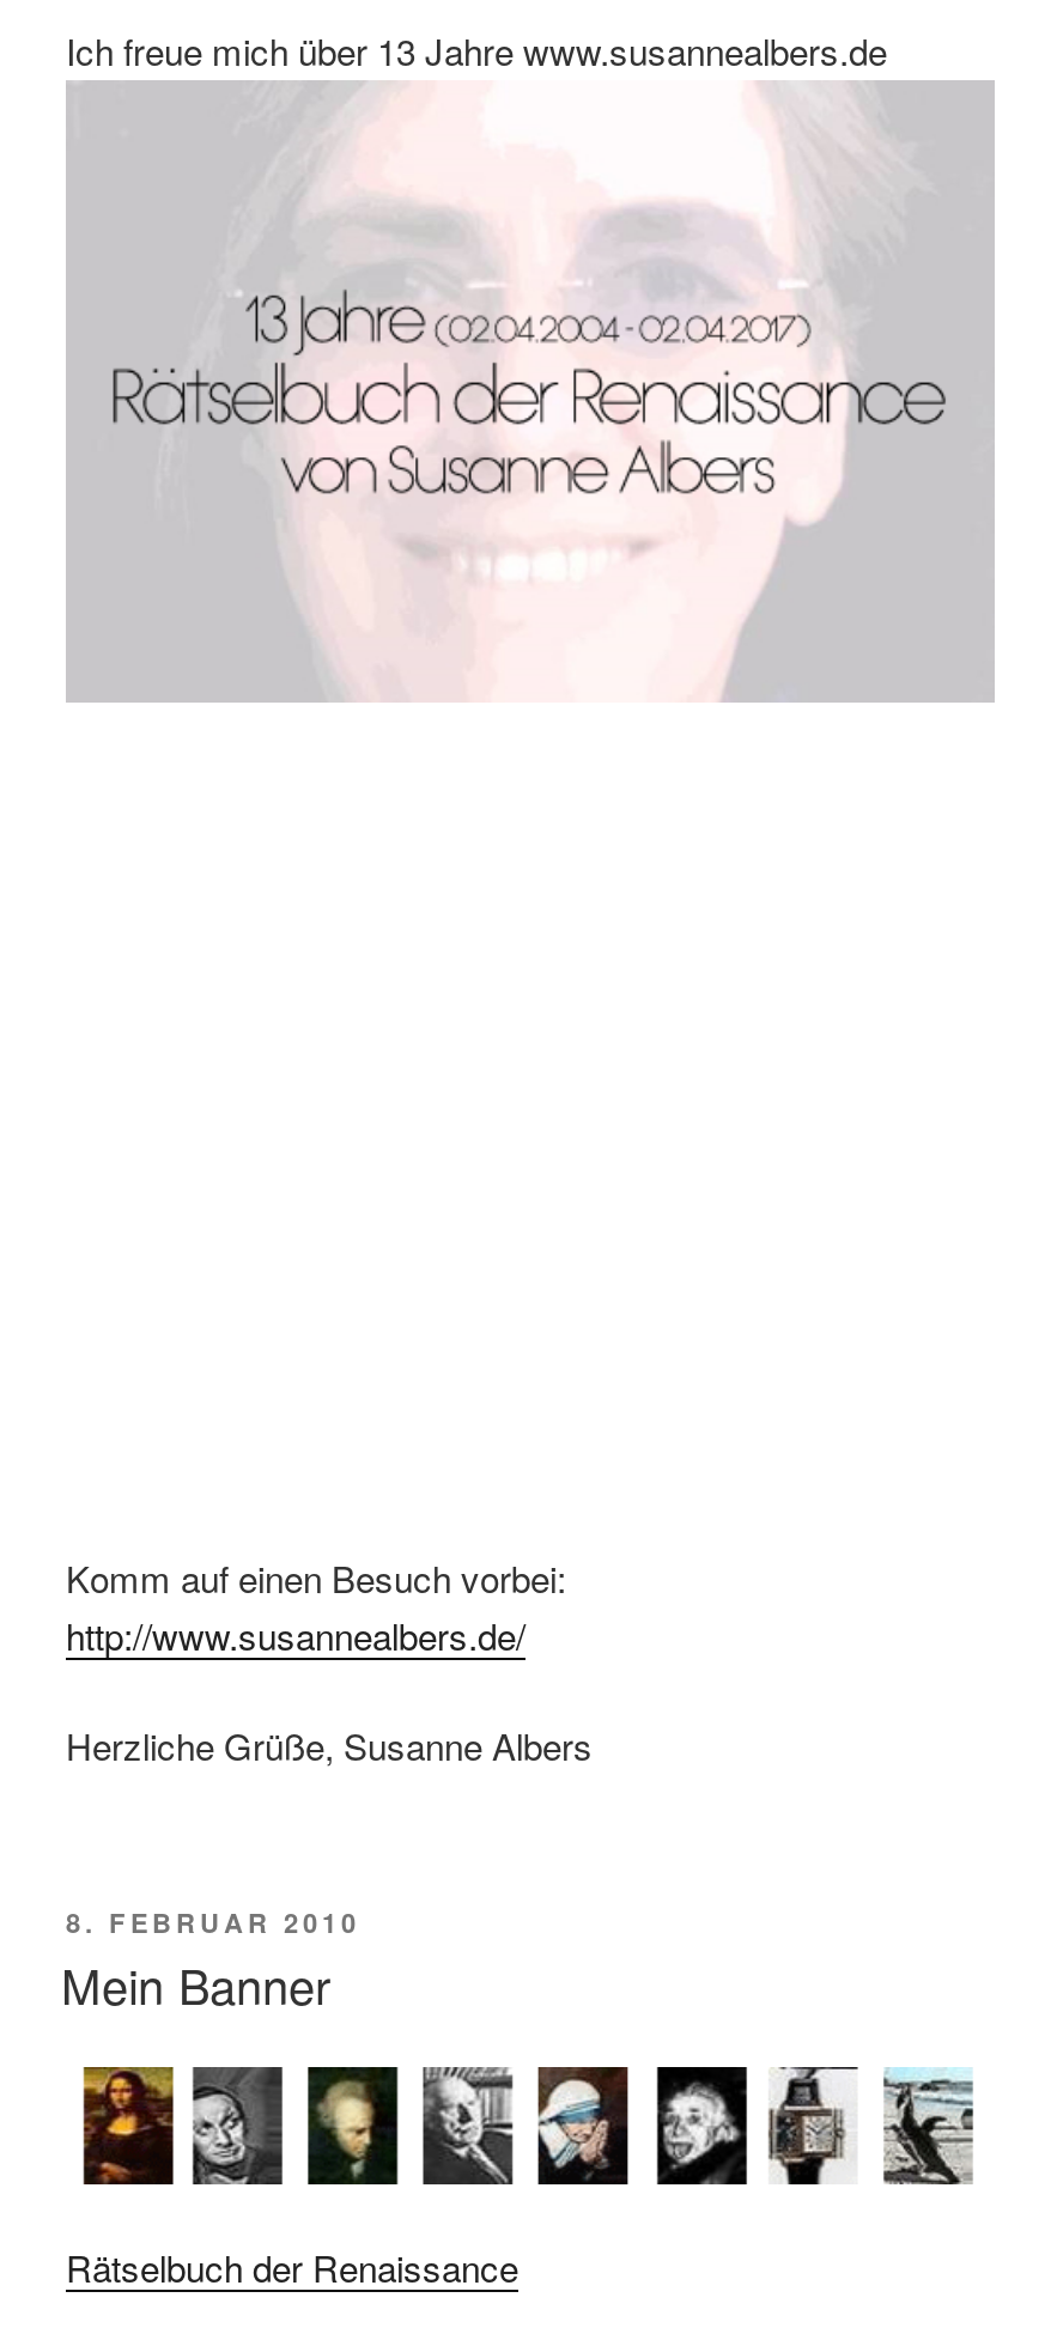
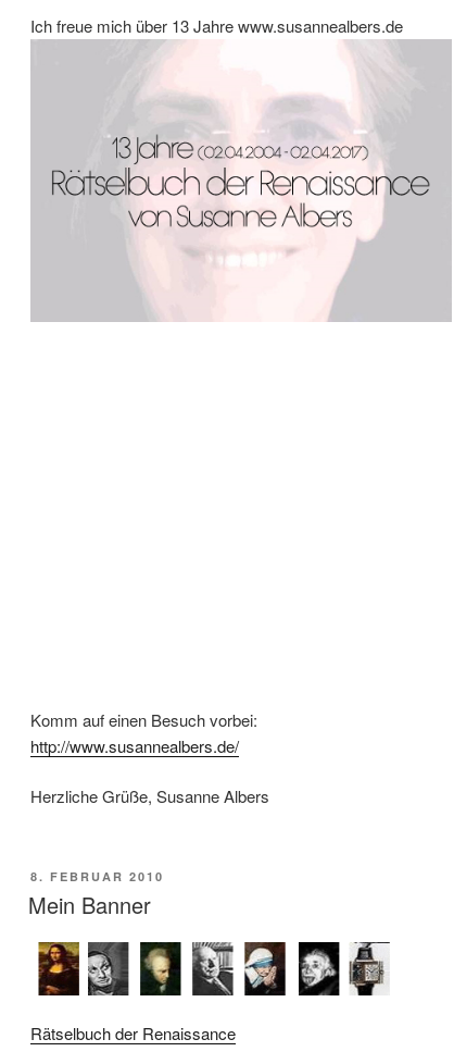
- [image]
